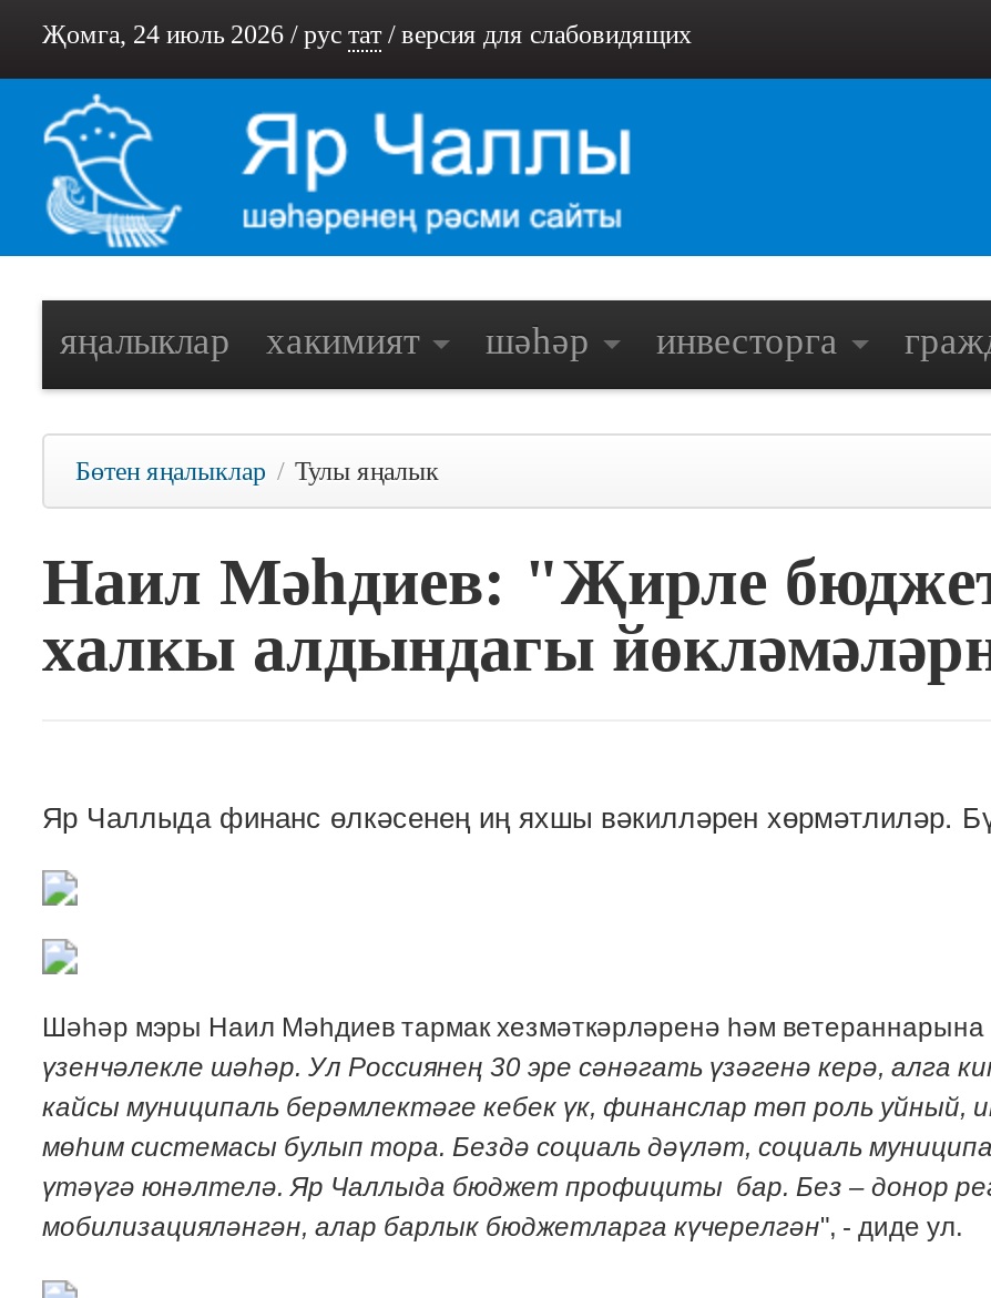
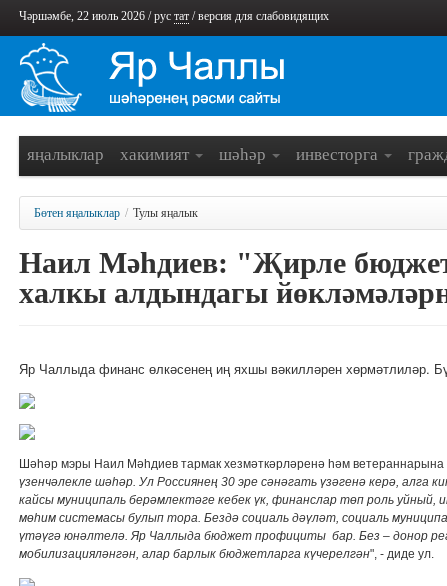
- Җомга, 24 июль 2026 / рус тат / версия для слабовидящих
+ Чәршәмбе, 22 июль 2026 / рус тат / версия для слабовидящих
